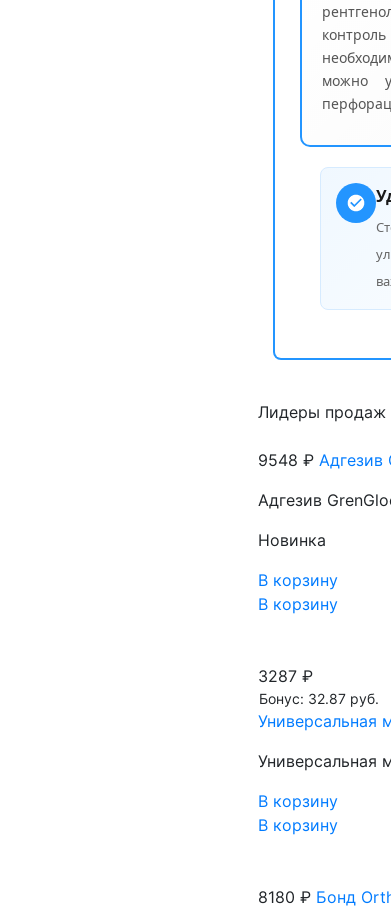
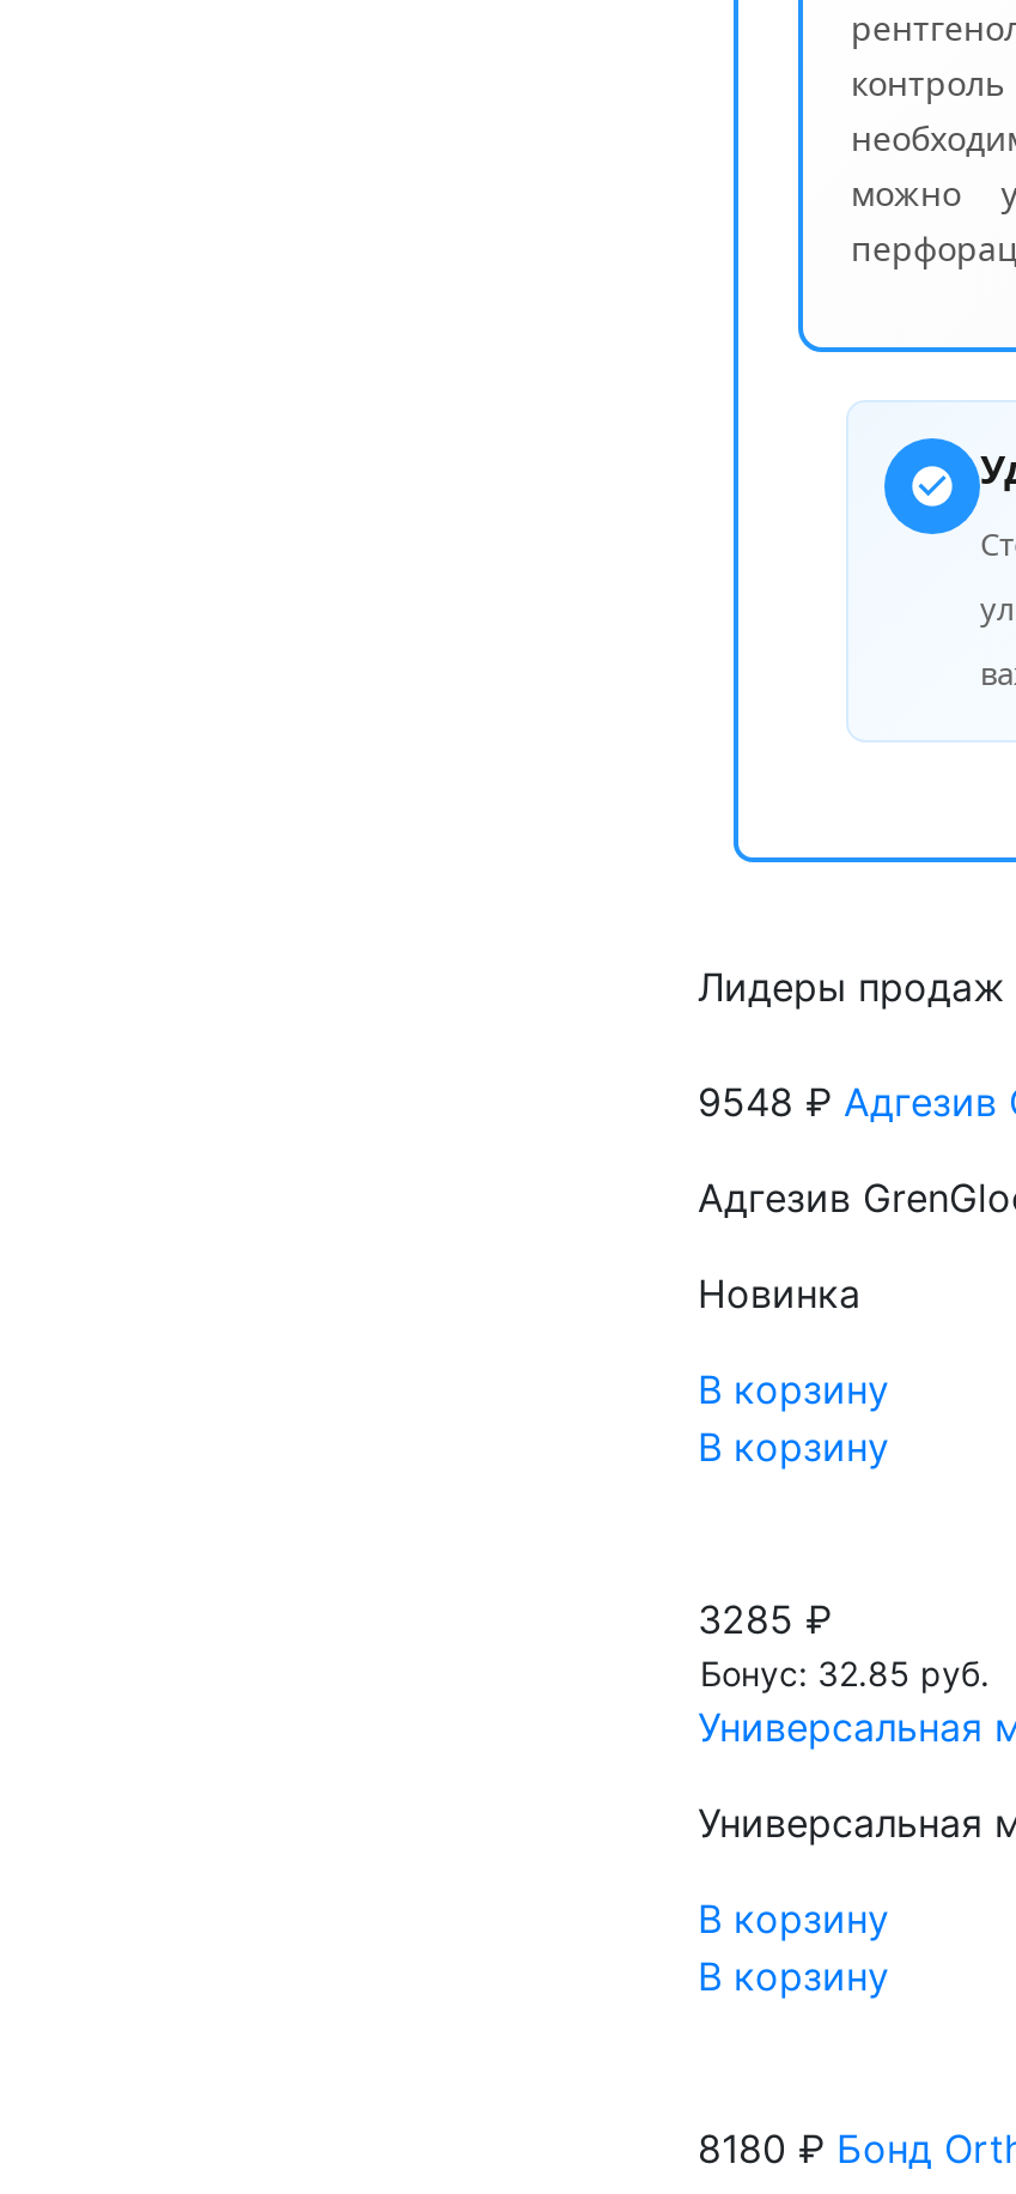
- 3287 ₽
+ 3285 ₽

- Бонус: 32.87 руб.
+ Бонус: 32.85 руб.
